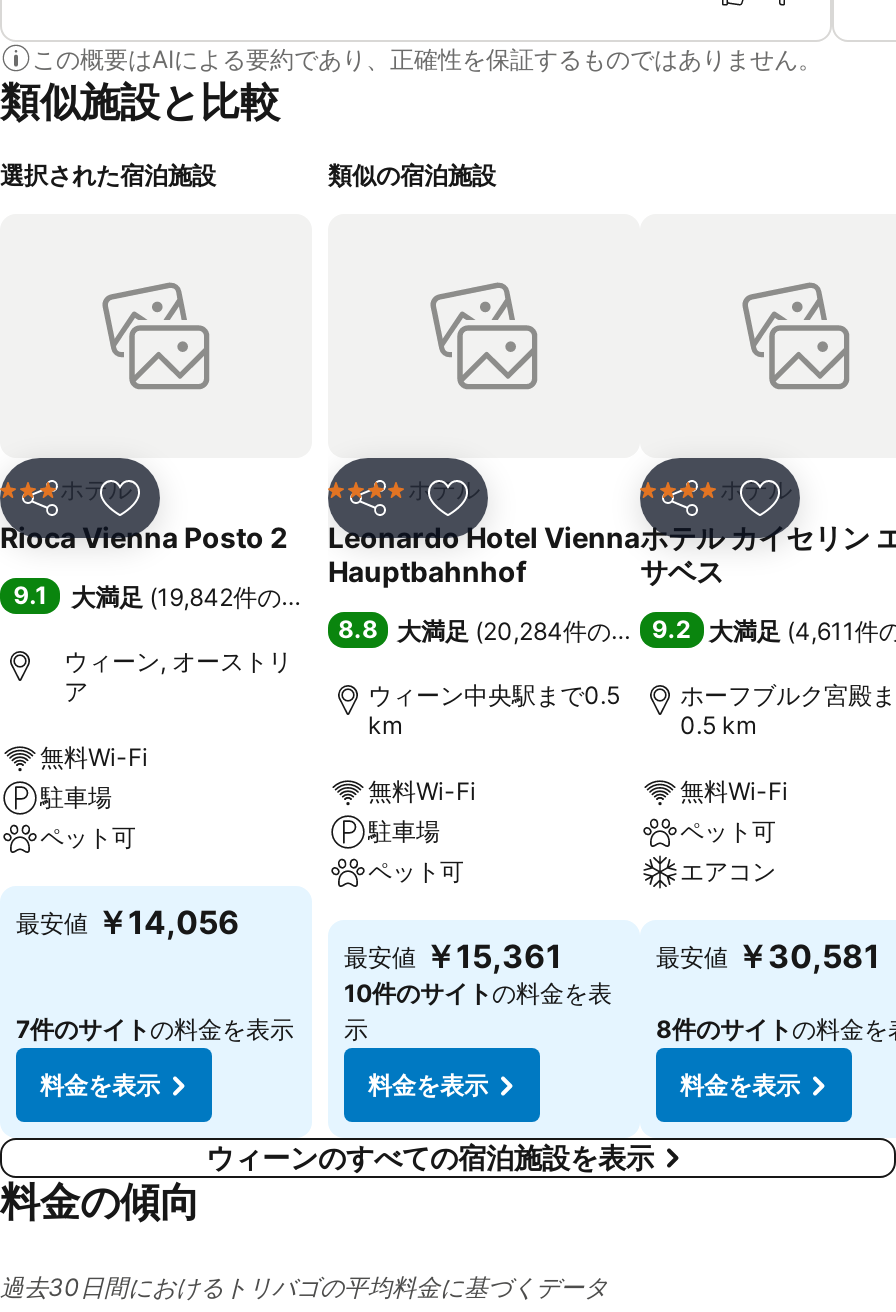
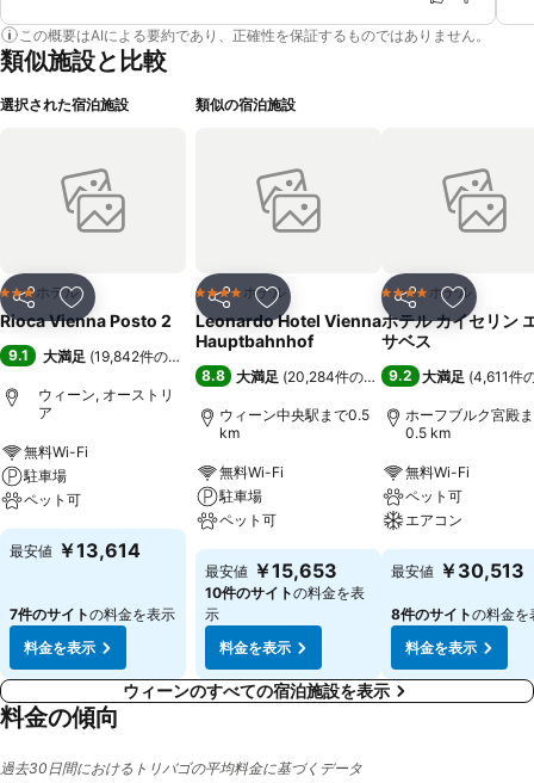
- 最安値 ￥14,056
+ 最安値 ￥13,614

- 最安値 ￥15,361
+ 最安値 ￥15,653

- 最安値 ￥30,581
+ 最安値 ￥30,513
